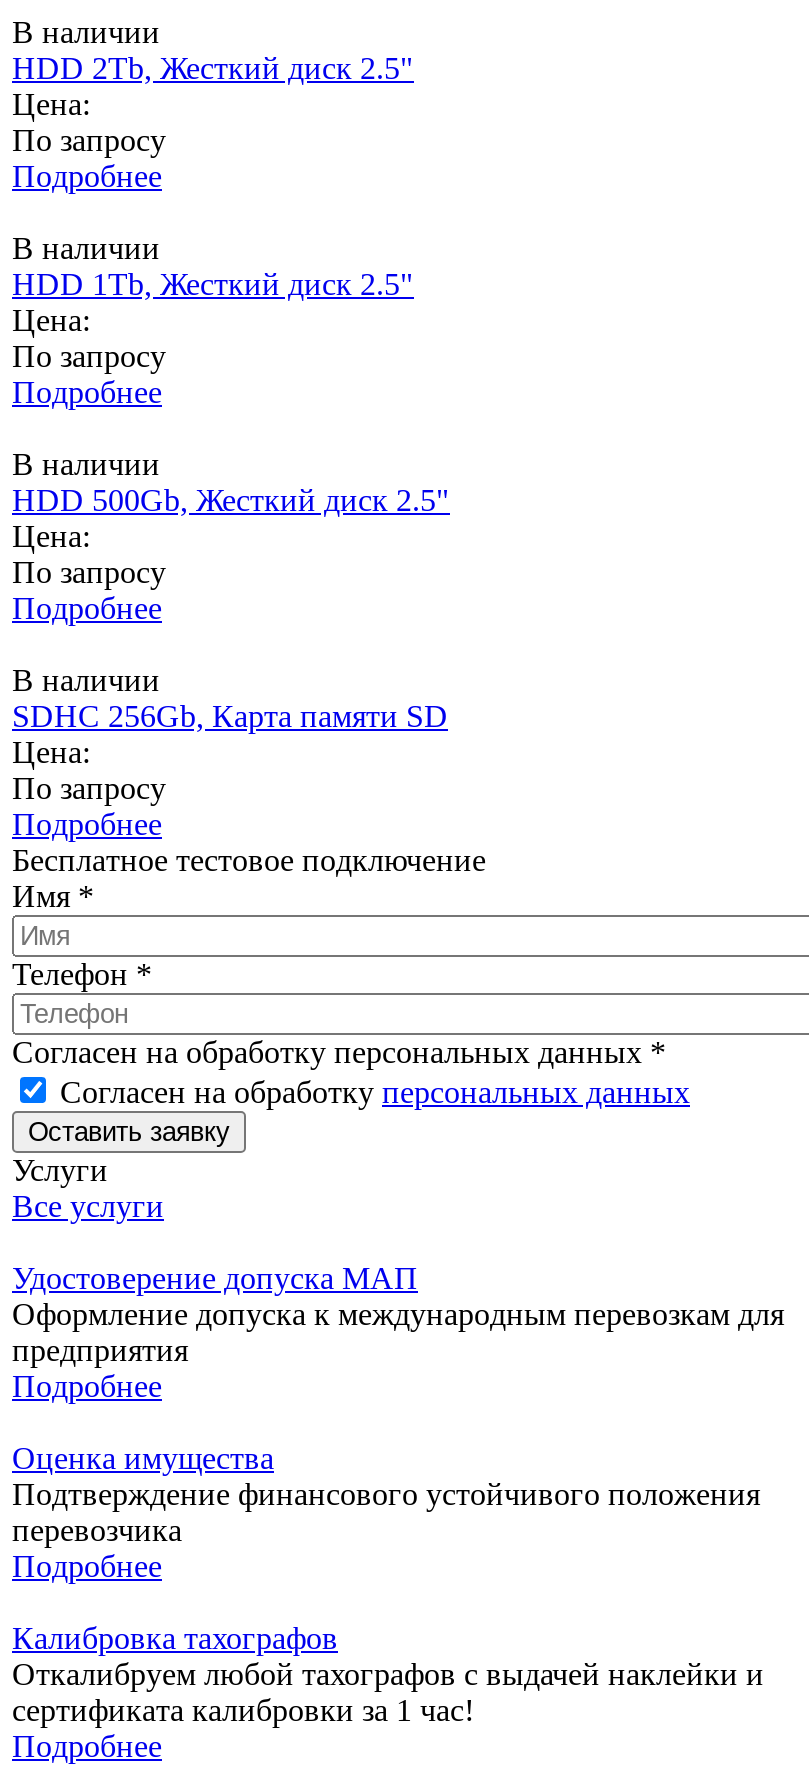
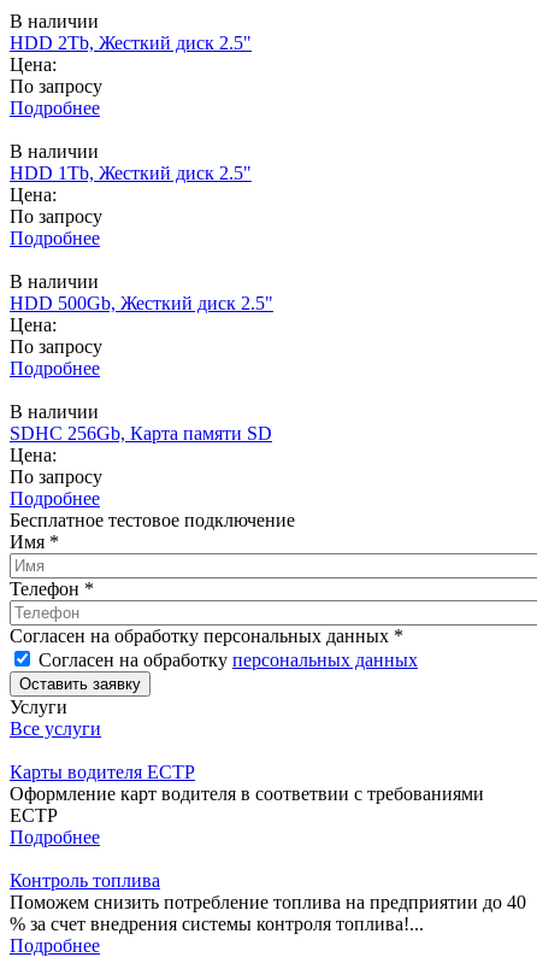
- Удостоверение допуска МАП
- Оформление допуска к международным перевозкам для
- предприятия
+ Карты водителя ЕСТР
+ Оформление карт водителя в соответвии с требованиями
+ ЕСТР

- Оценка имущества
- Подтверждение финансового устойчивого положения
- перевозчика
- Подробнее
- Калибровка тахографов
- Откалибруем любой тахографов с выдачей наклейки и
- сертификата калибровки за 1 час!
+ Контроль топлива
+ Поможем снизить потребление топлива на предприятии до 40
+ % за счет внедрения системы контроля топлива!...
